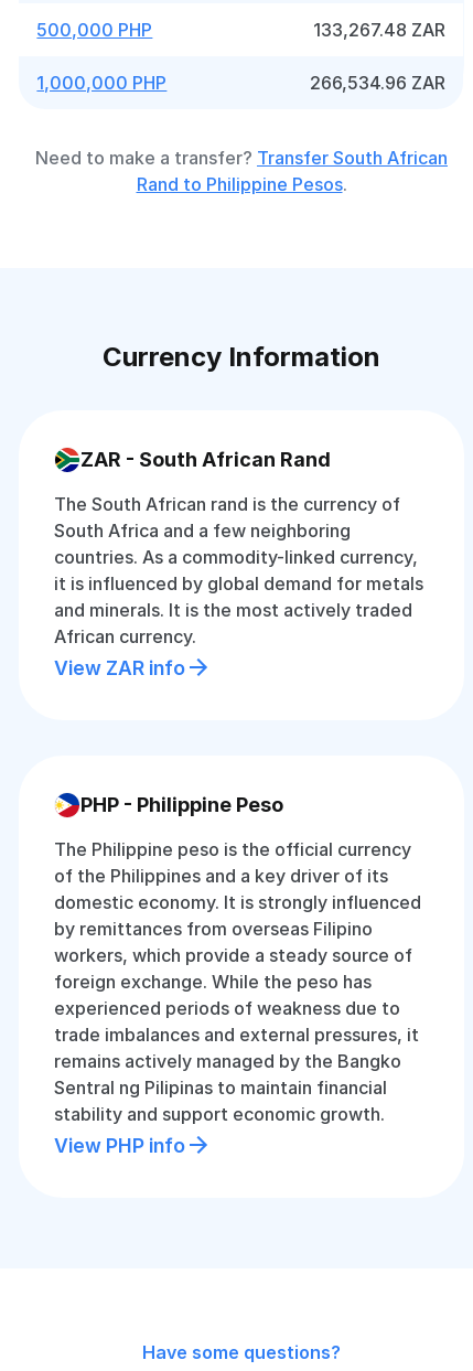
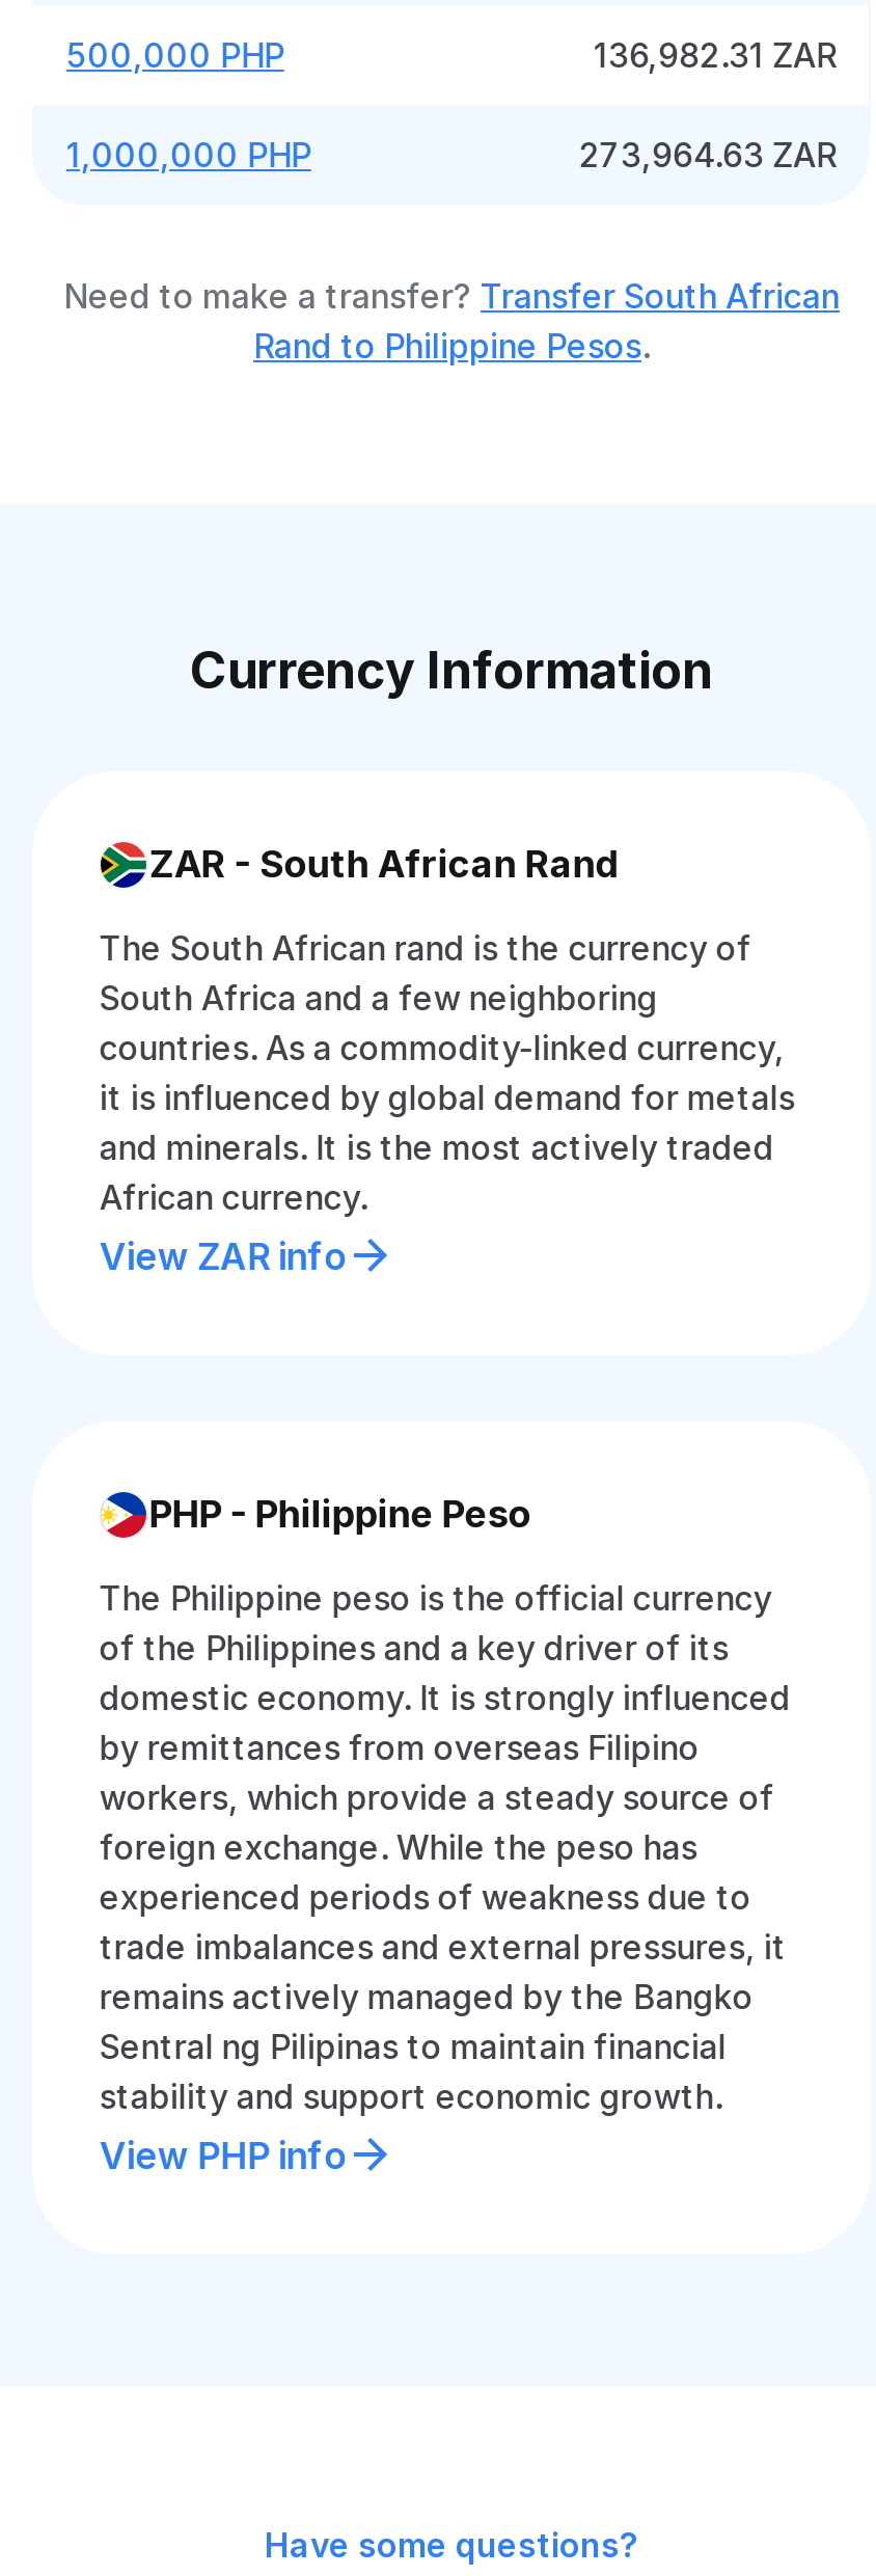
- 133,267.48 ZAR
+ 136,982.31 ZAR

- 266,534.96 ZAR
+ 273,964.63 ZAR
